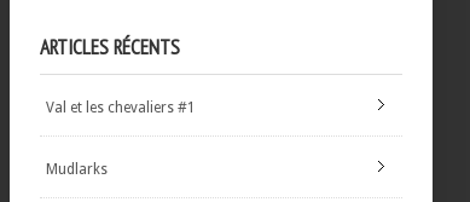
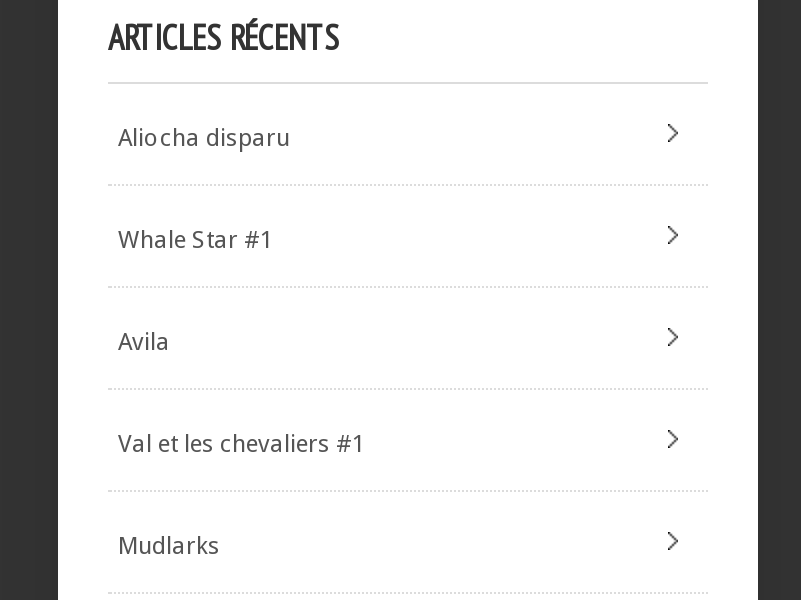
+ Aliocha disparu

+ Whale Star #1

+ Avila
